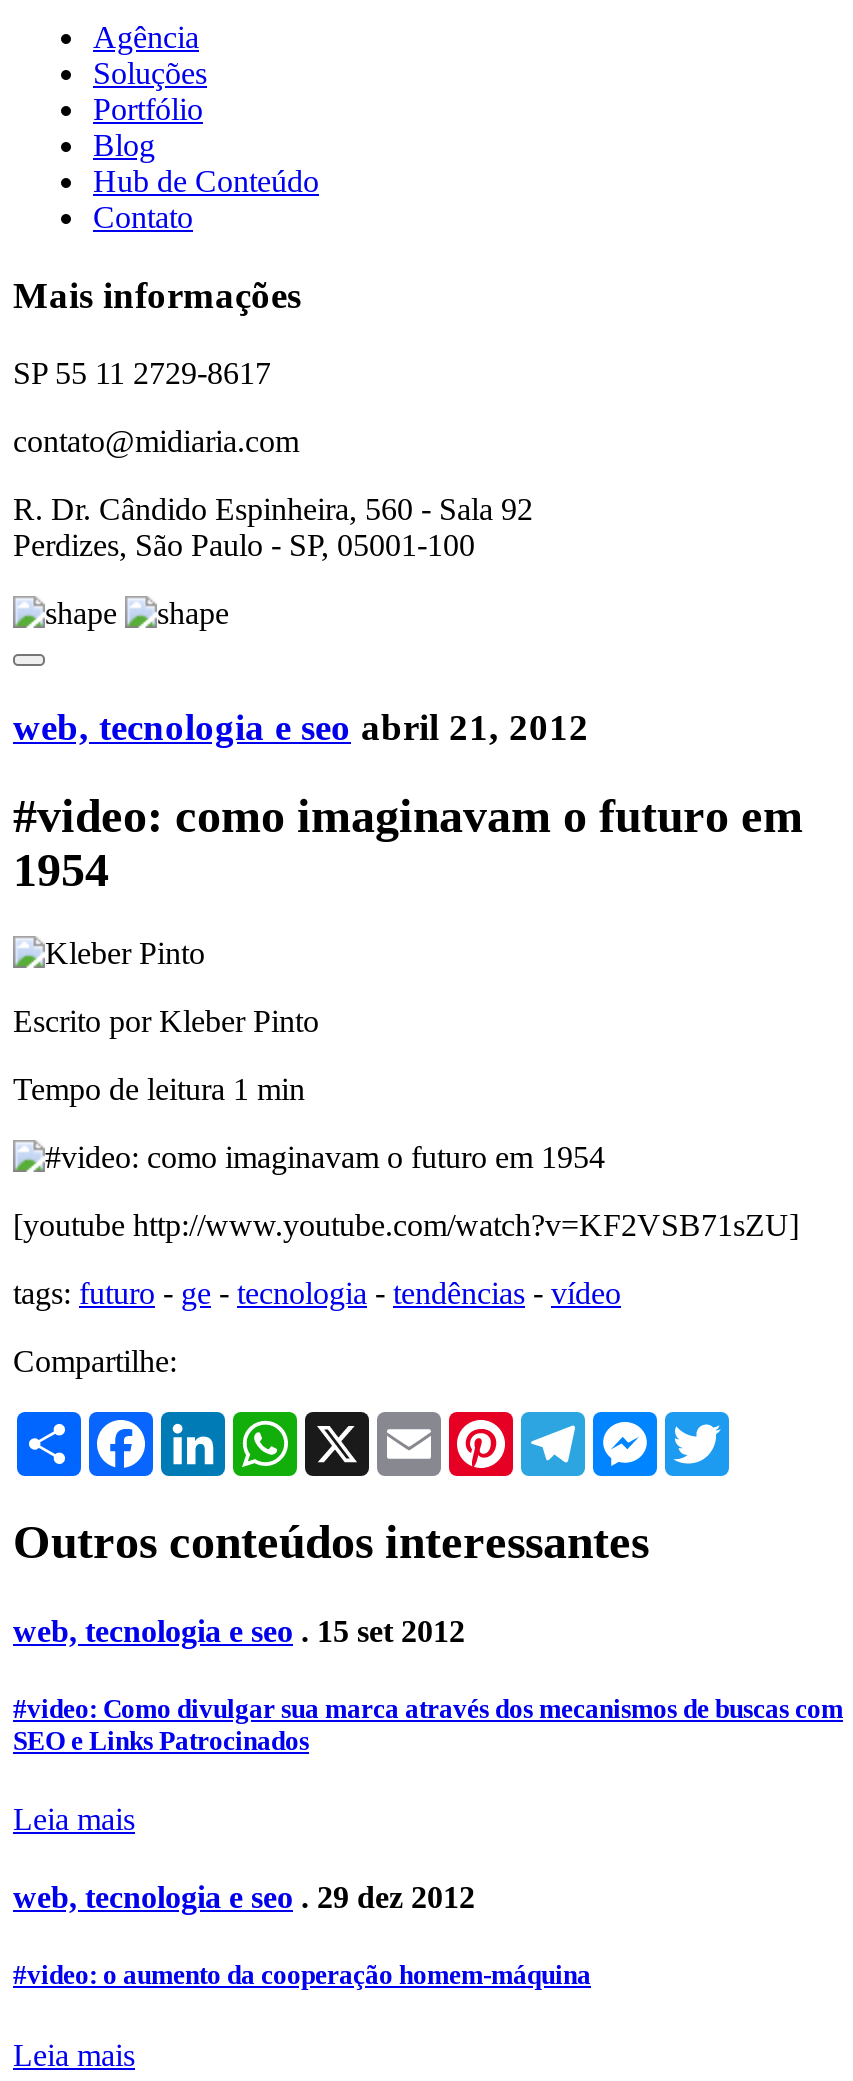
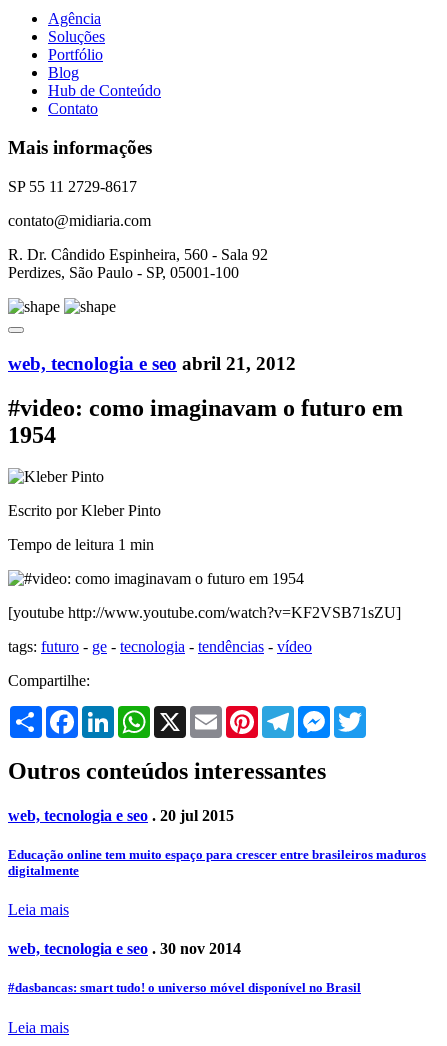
- web, tecnologia e seo. 15 set 2012
+ web, tecnologia e seo. 20 jul 2015

- #video: Como divulgar sua marca através dos mecanismos de buscas com
- SEO e Links Patrocinados
+ Educação online tem muito espaço para crescer entre brasileiros maduros
+ digitalmente

- web, tecnologia e seo. 29 dez 2012
+ web, tecnologia e seo. 30 nov 2014

- #video: o aumento da cooperação homem-máquina
+ #dasbancas: smart tudo! o universo móvel disponível no Brasil
